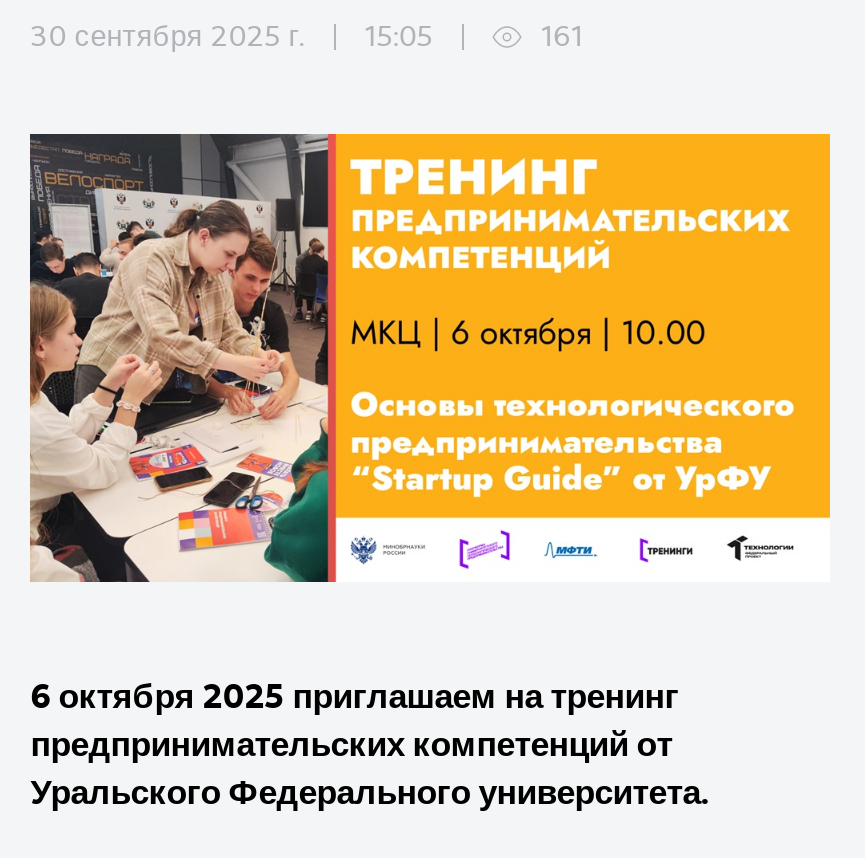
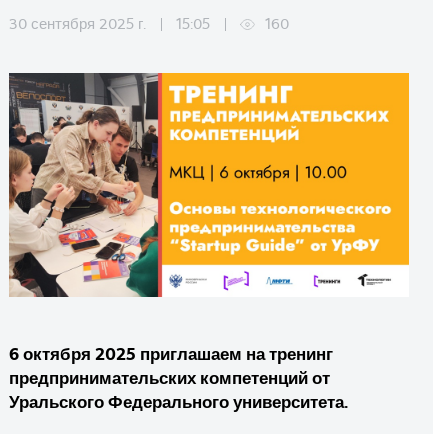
- 161
+ 160
